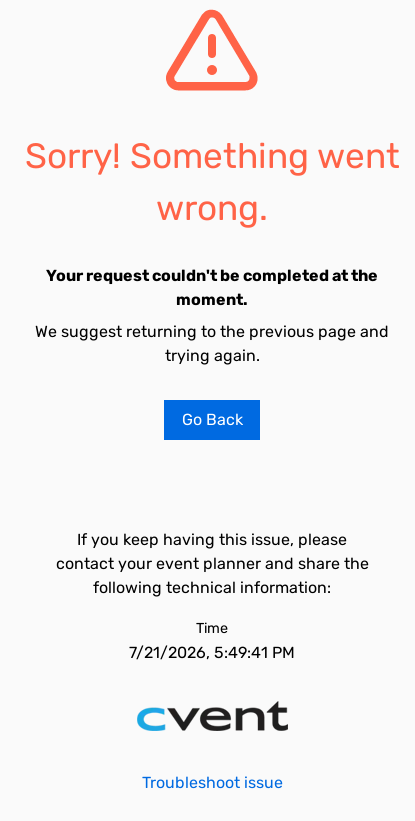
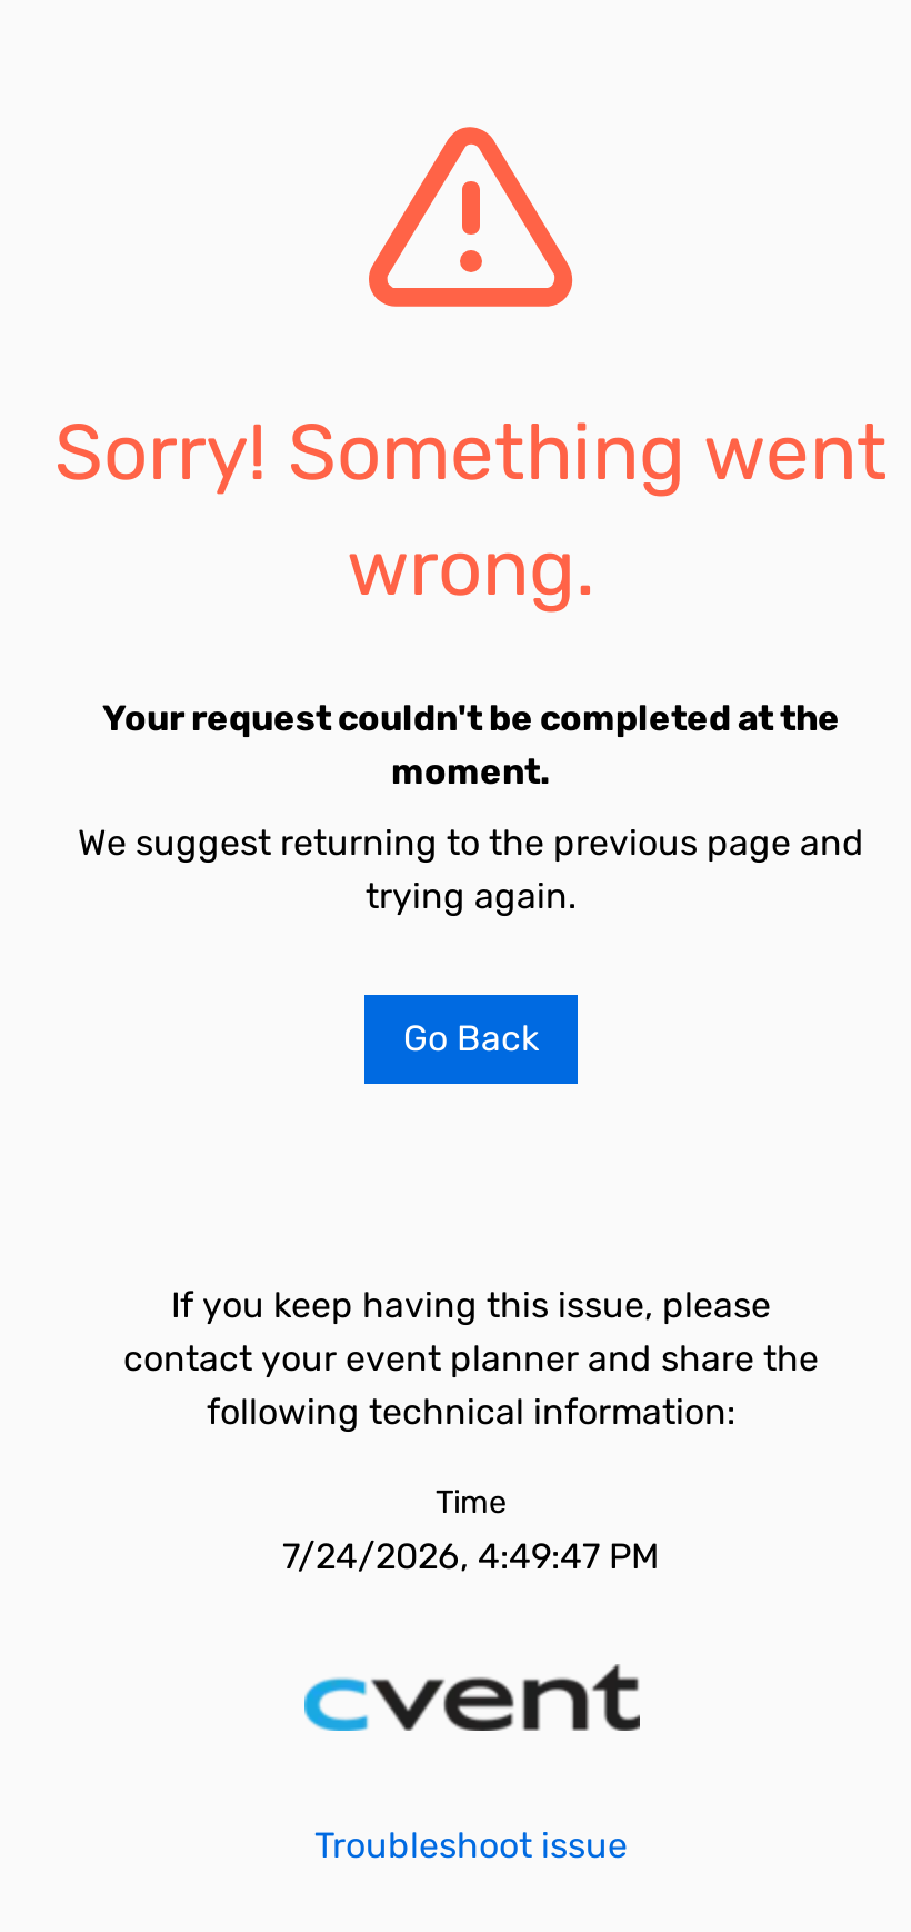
- 7/21/2026, 5:49:41 PM
+ 7/24/2026, 4:49:47 PM
